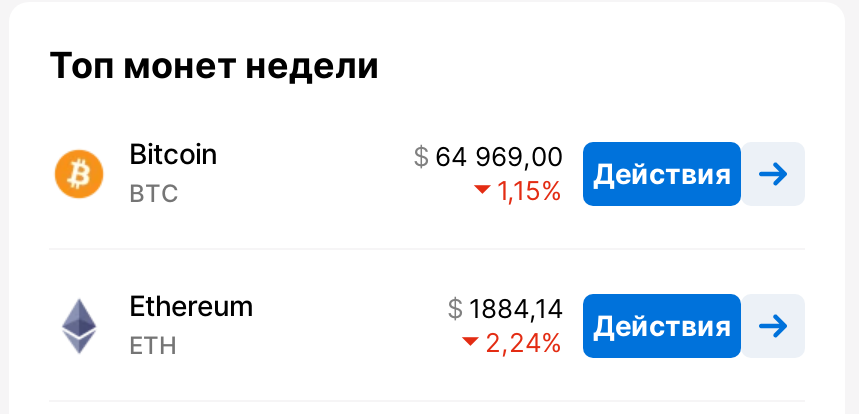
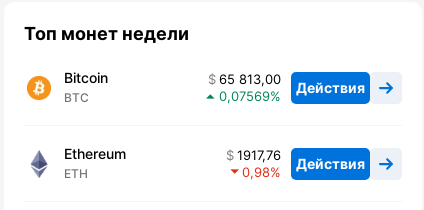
- 64 969,00 Действия
+ 65 813,00 Действия

- 1,15
+ 0,07569

- 1884,14 Действия
+ 1917,76 Действия

- 2,24
+ 0,98
